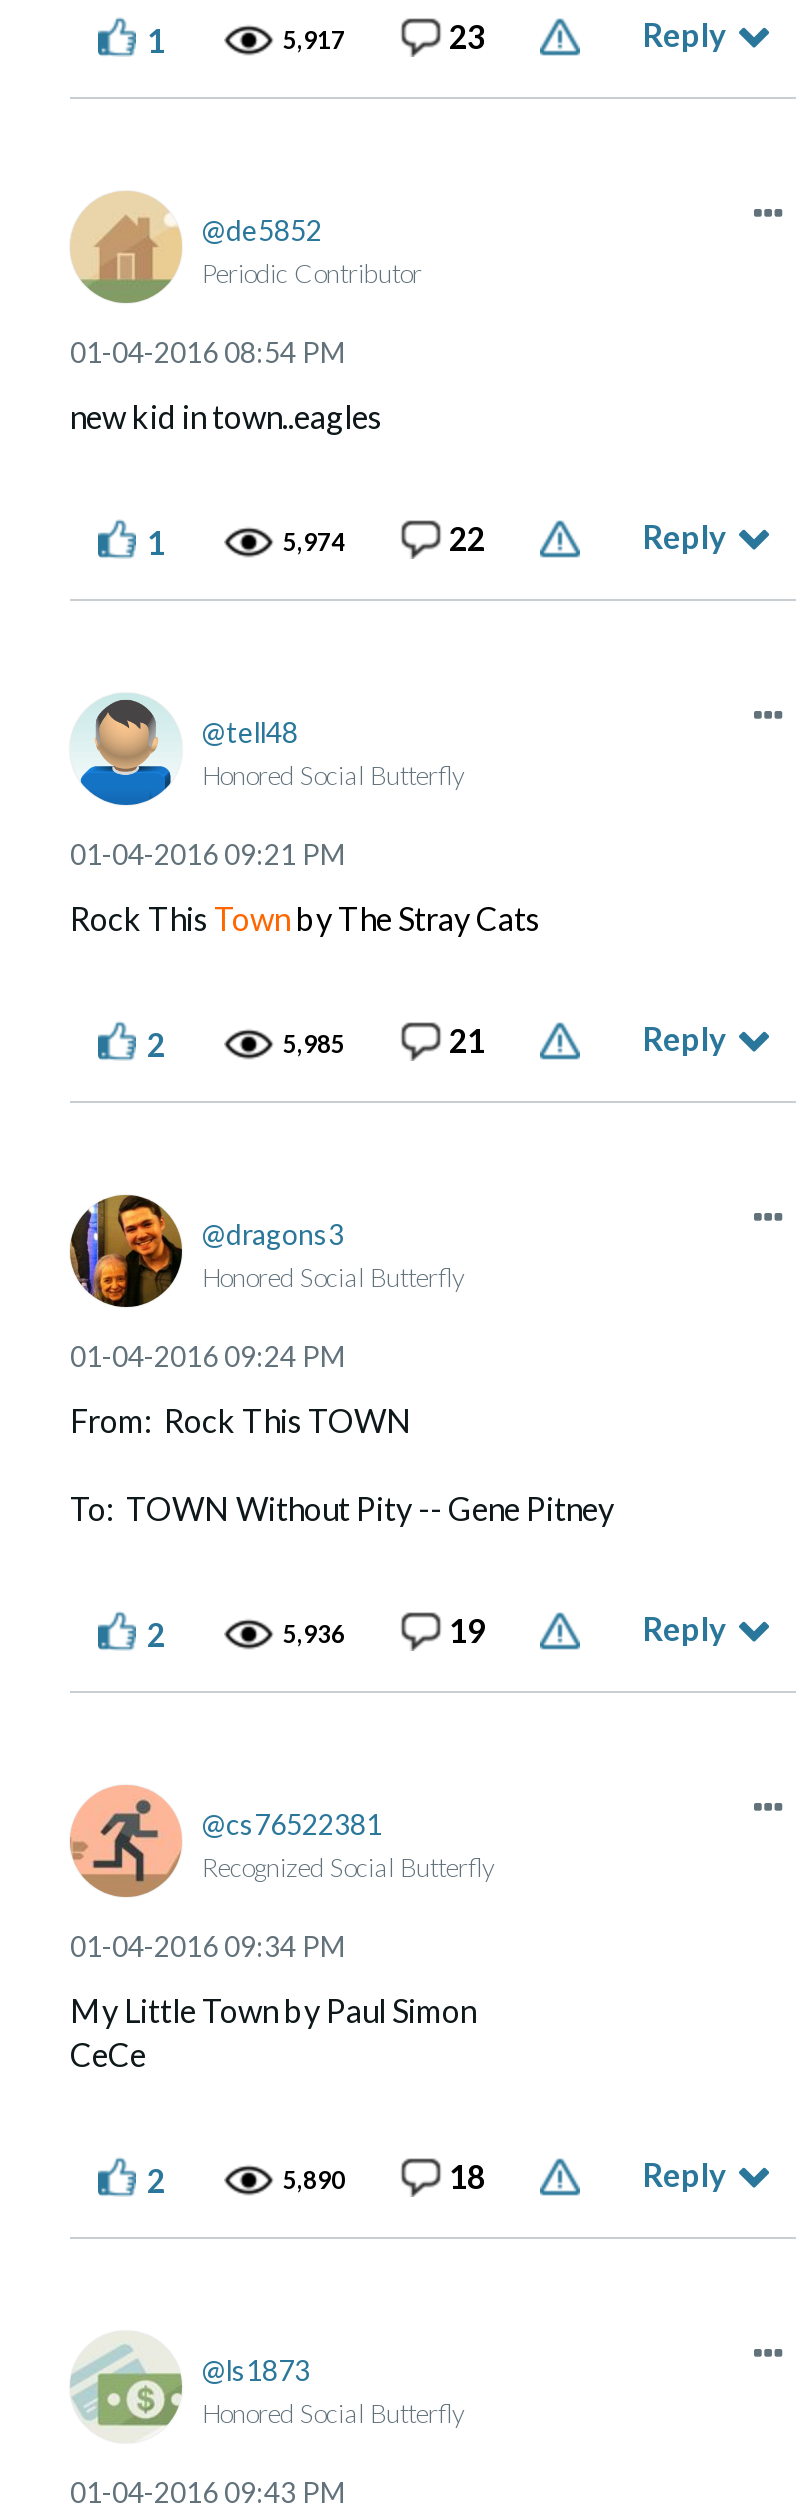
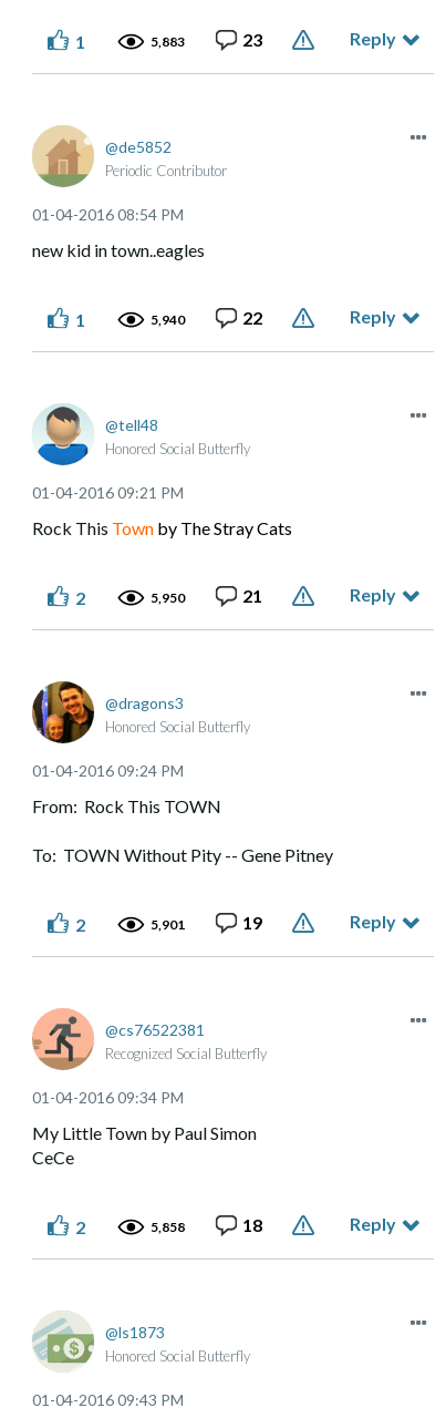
- 5,917
+ 5,883

- 5,974
+ 5,940

- 5,985
+ 5,950

- 5,936
+ 5,901

- 5,890
+ 5,858
